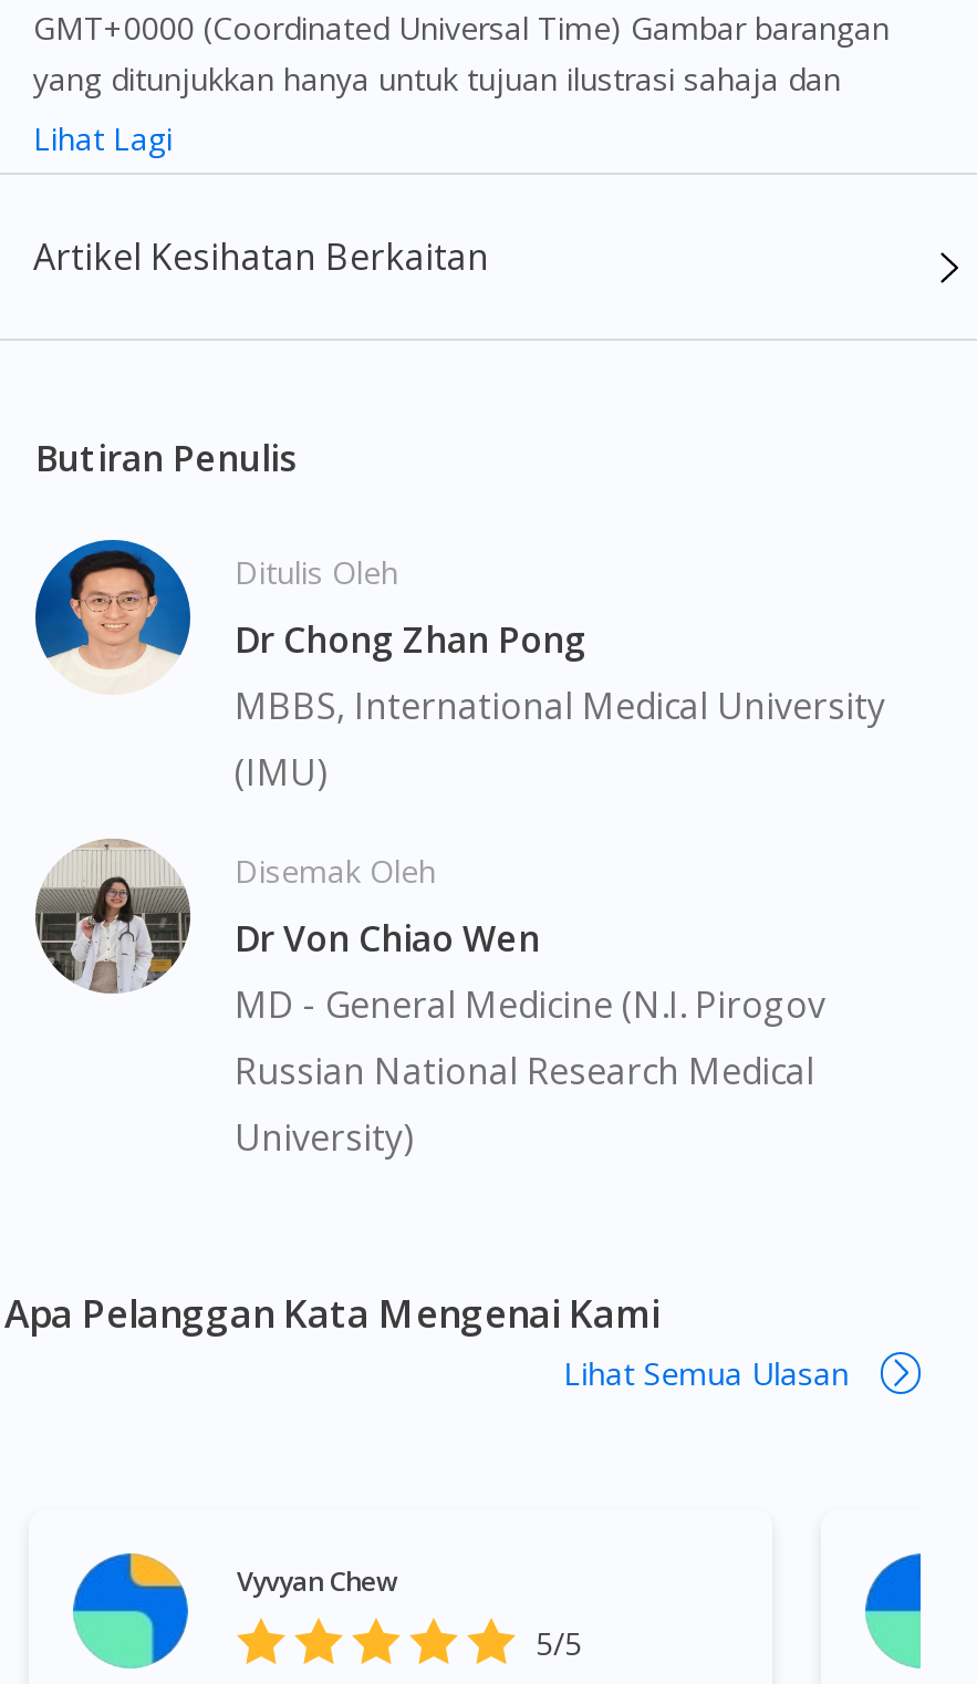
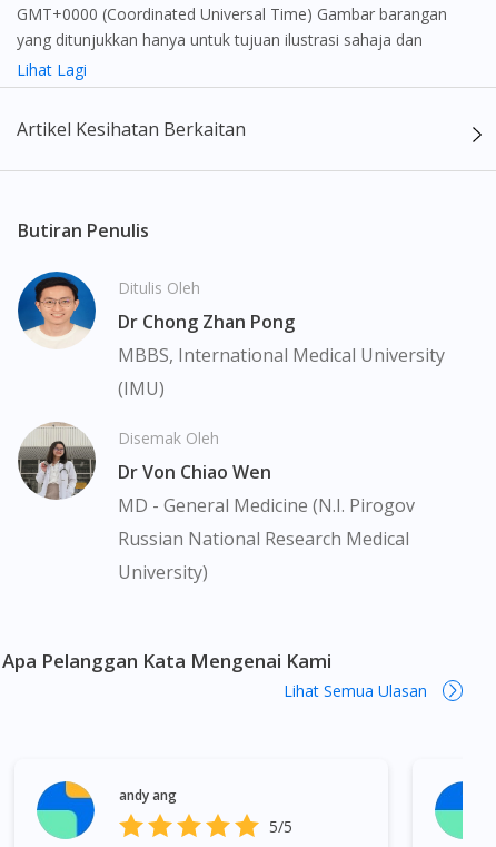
- Vyvyan Chew
+ andy ang
